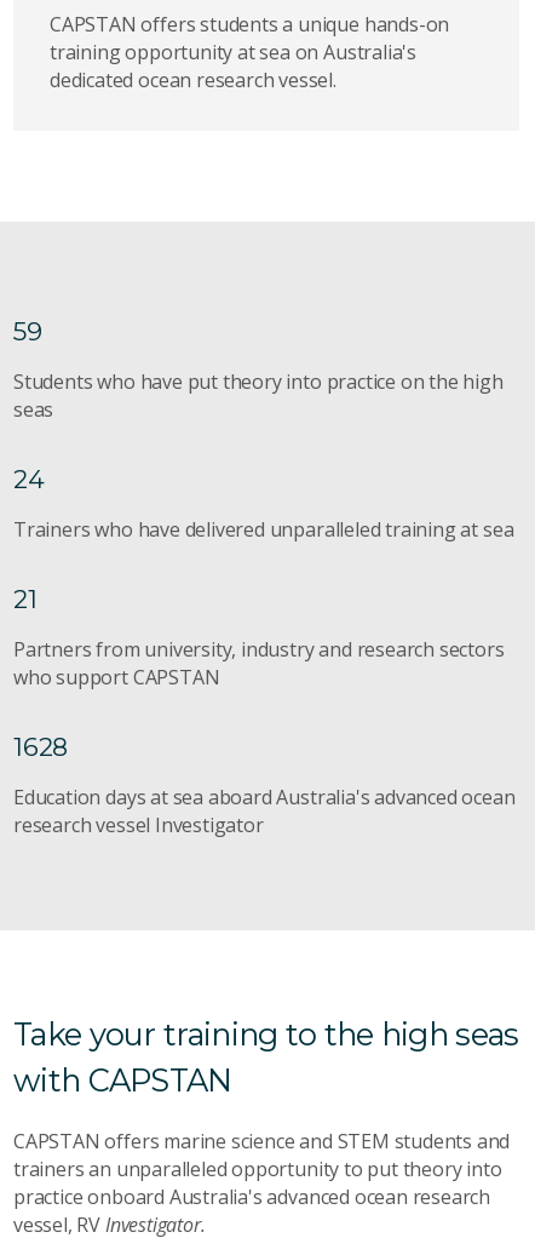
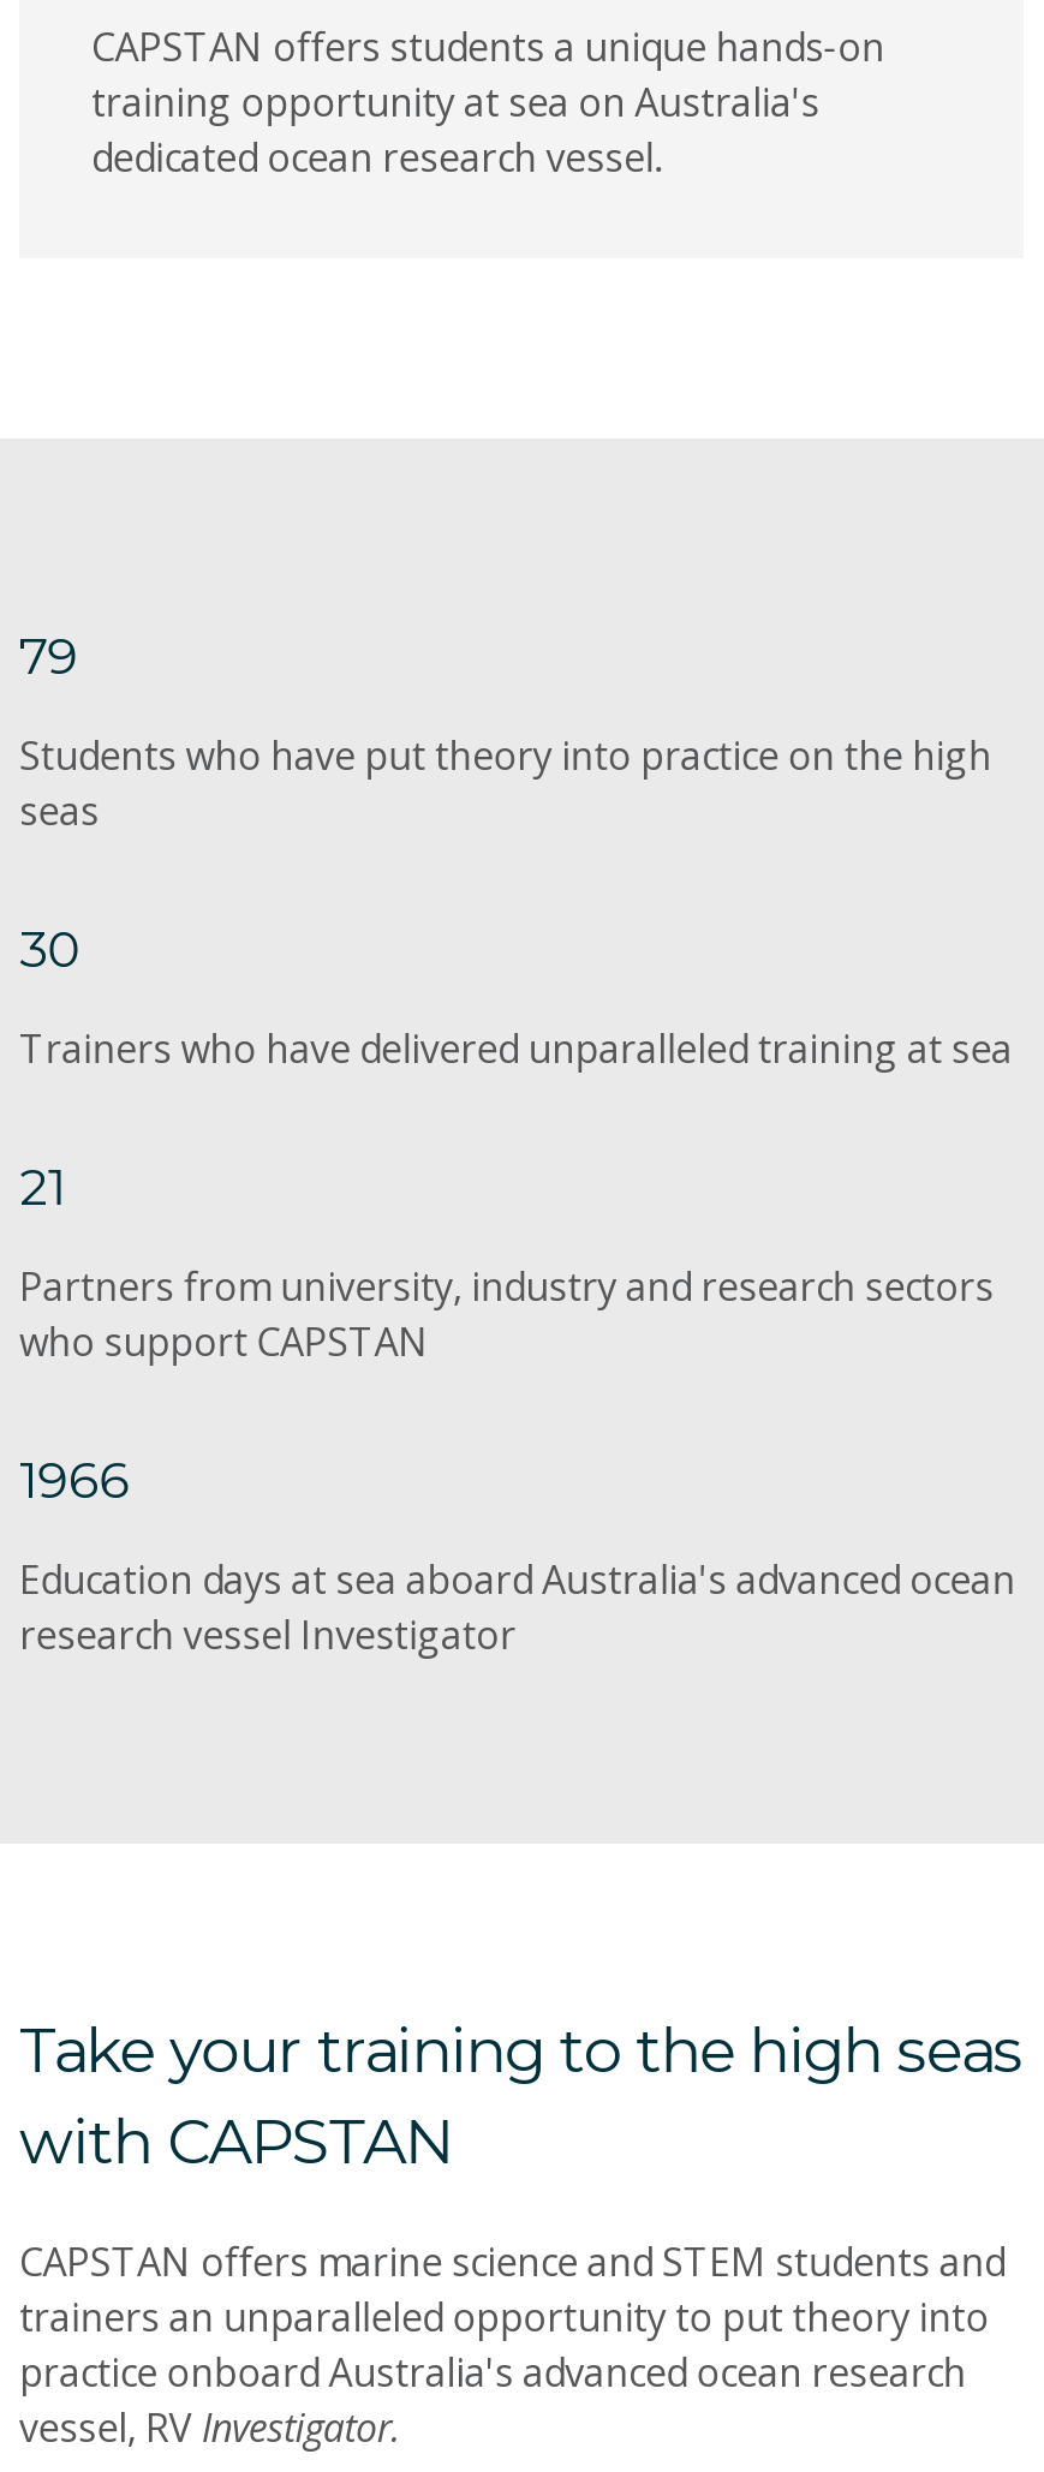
- 59
+ 79

- 24
+ 30

- 1628
+ 1966
